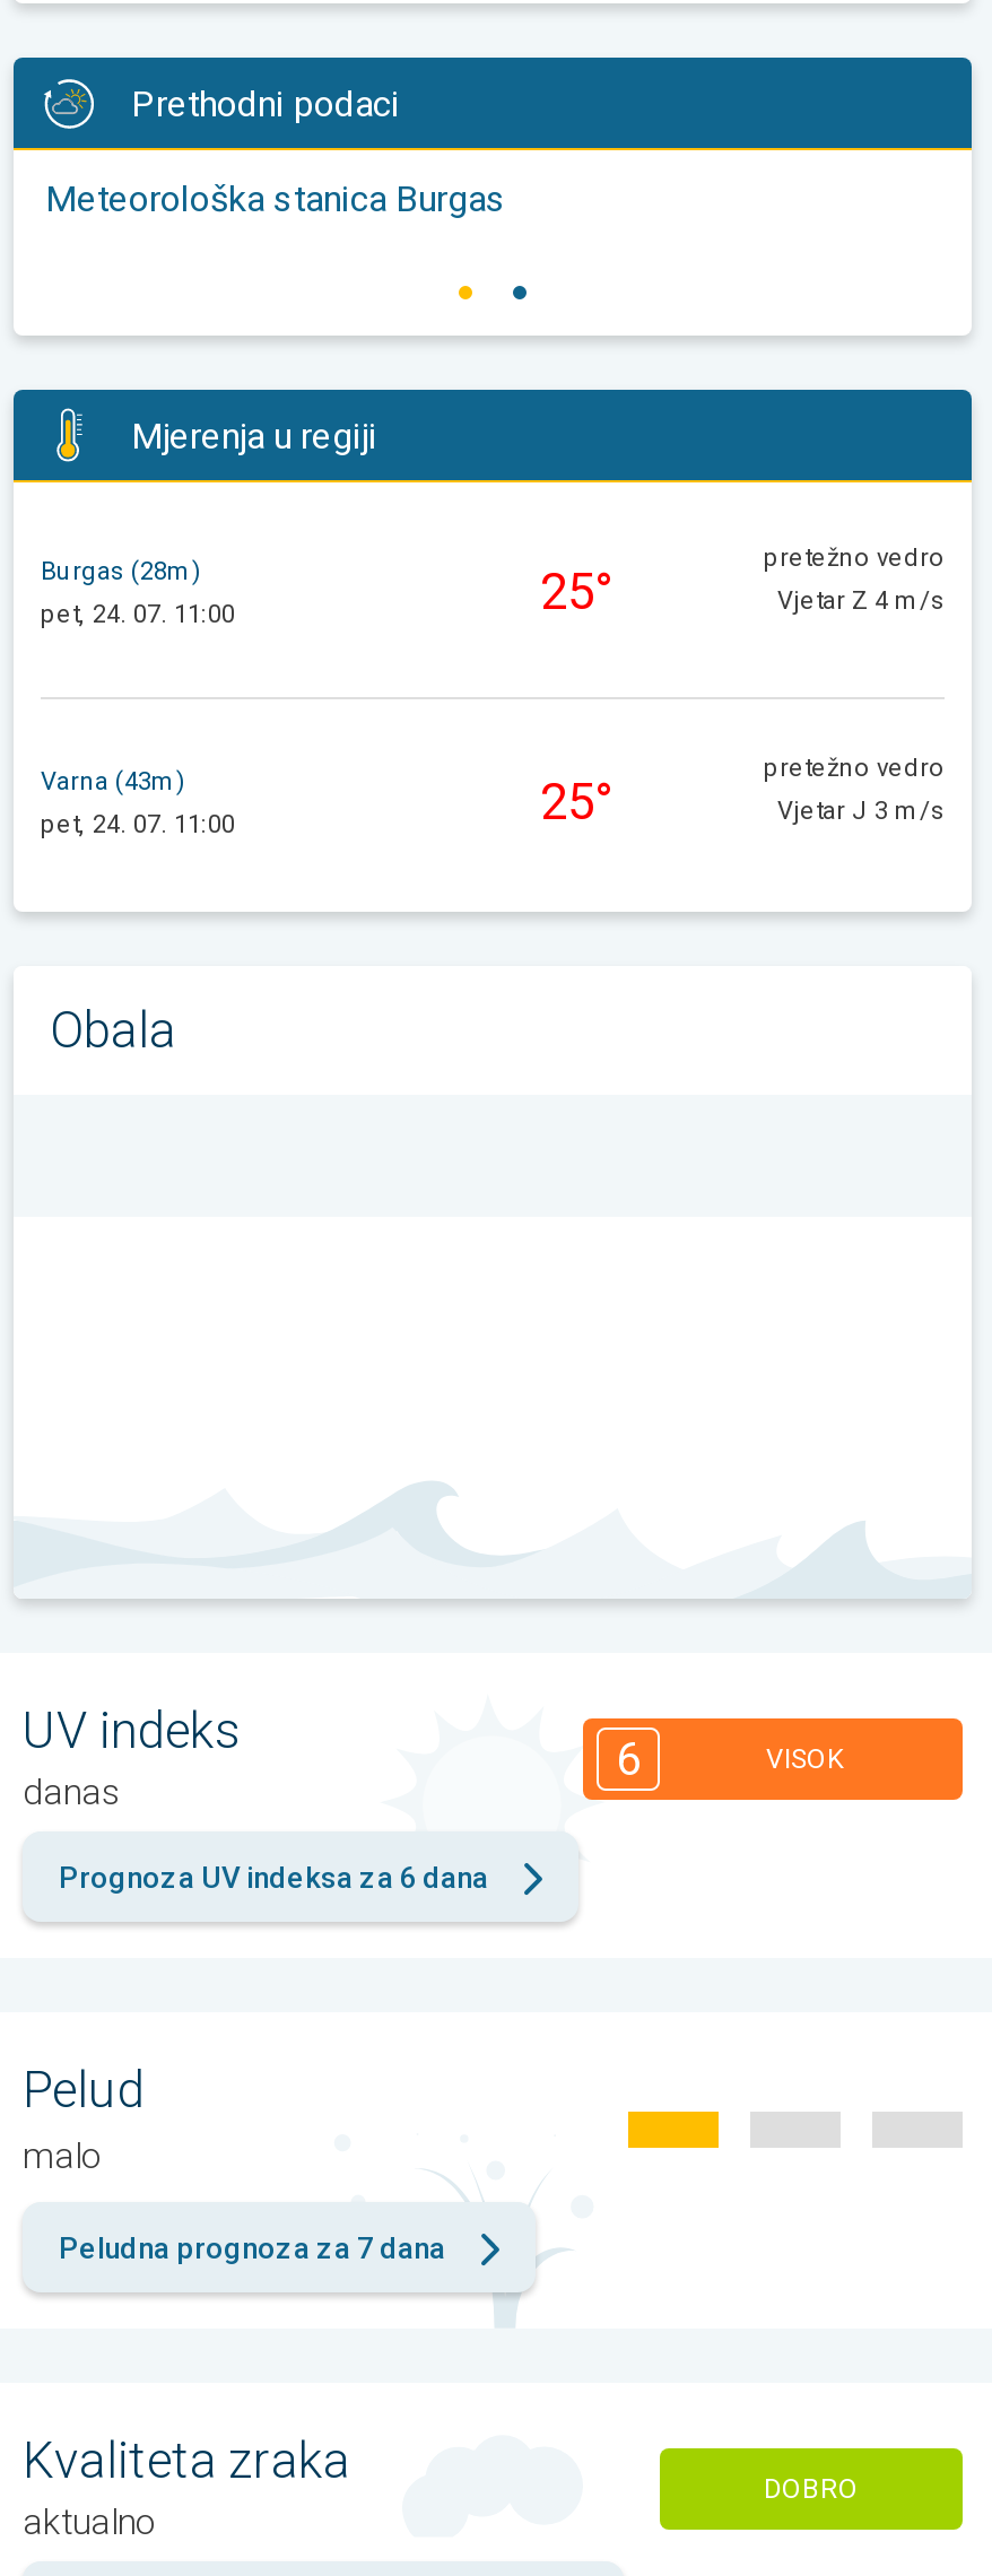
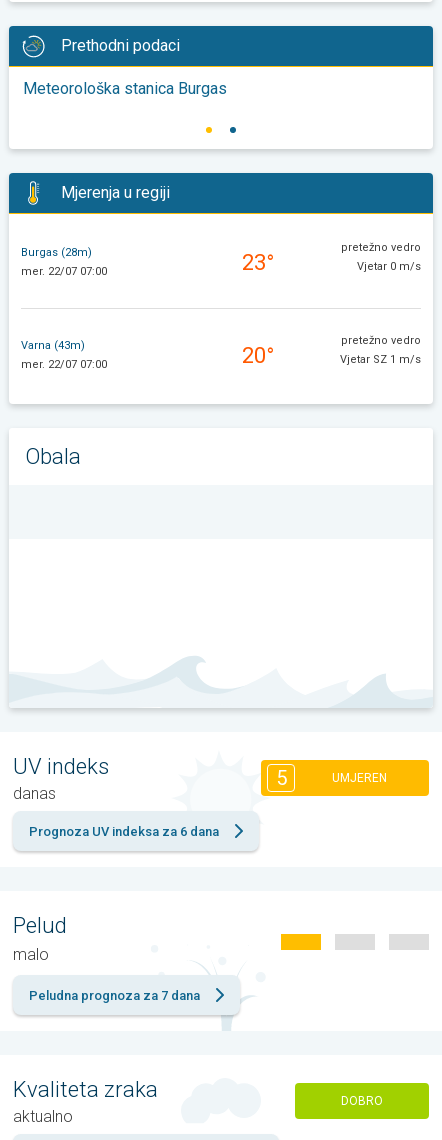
- pet, 24. 07. 11:00
- 25°
+ mer. 22/07 07:00
+ 23°

- Vjetar Z 4 m/s
+ Vjetar 0 m/s

- pet, 24. 07. 11:00
- 25°
+ mer. 22/07 07:00
+ 20°

- Vjetar J 3 m/s
+ Vjetar SZ 1 m/s

- 6
- VISOK
+ 5
+ UMJEREN
